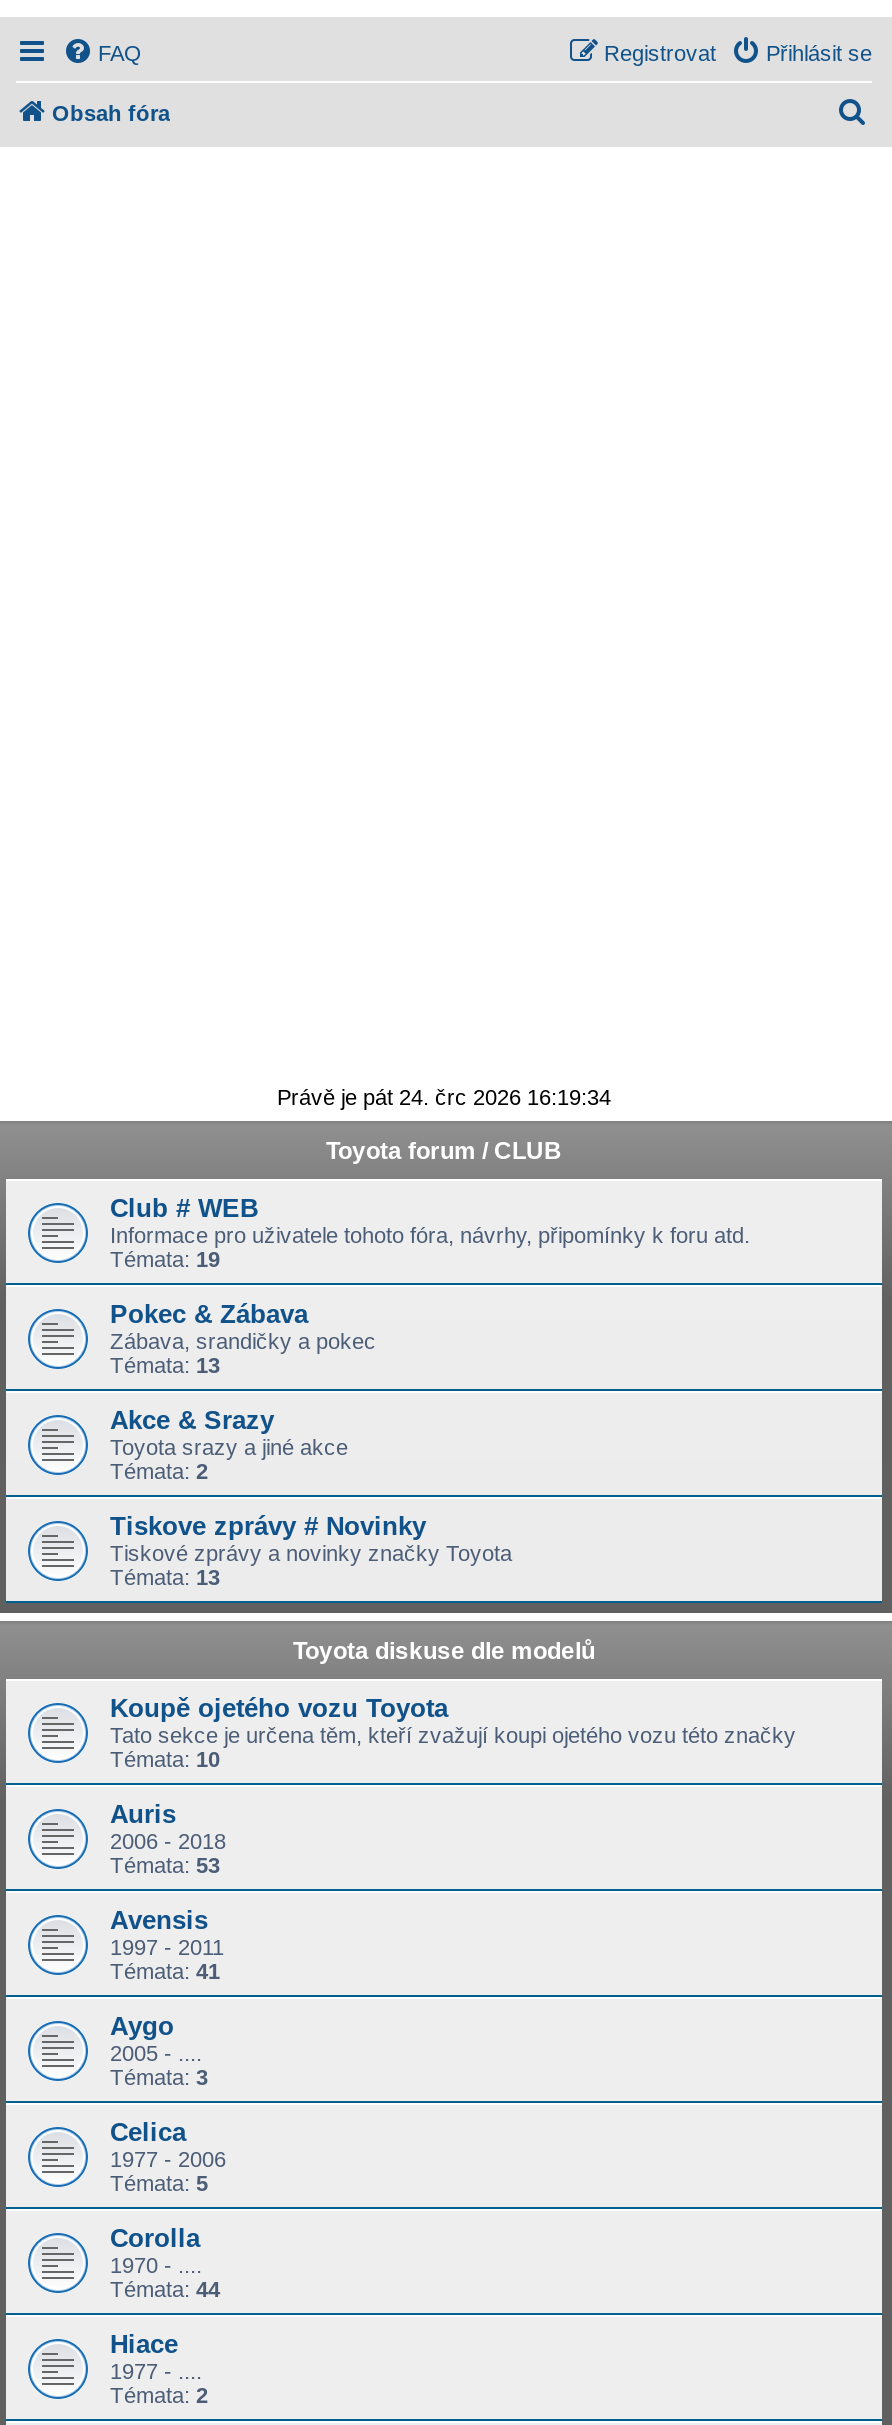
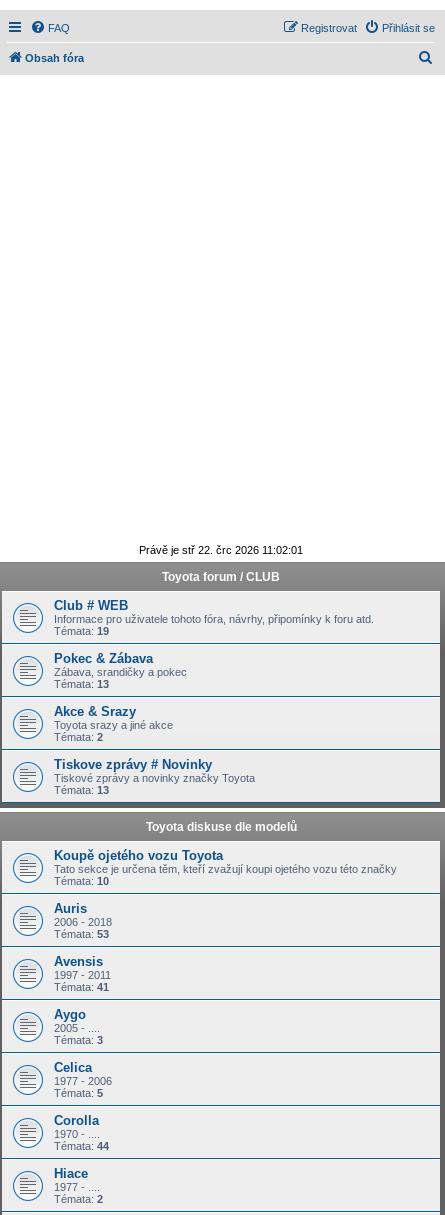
- Právě je pát 24. črc 2026 16:19:34
+ Právě je stř 22. črc 2026 11:02:01
